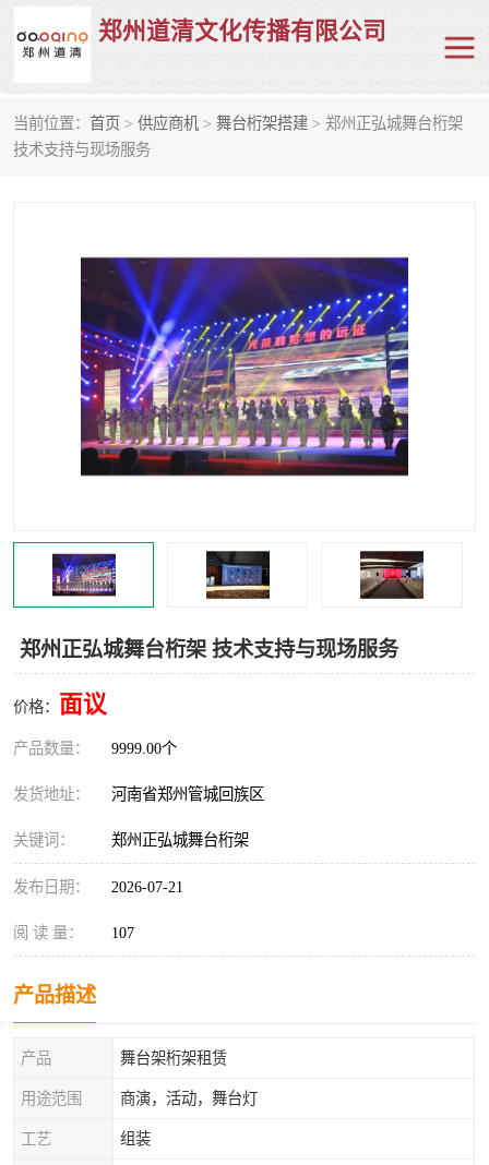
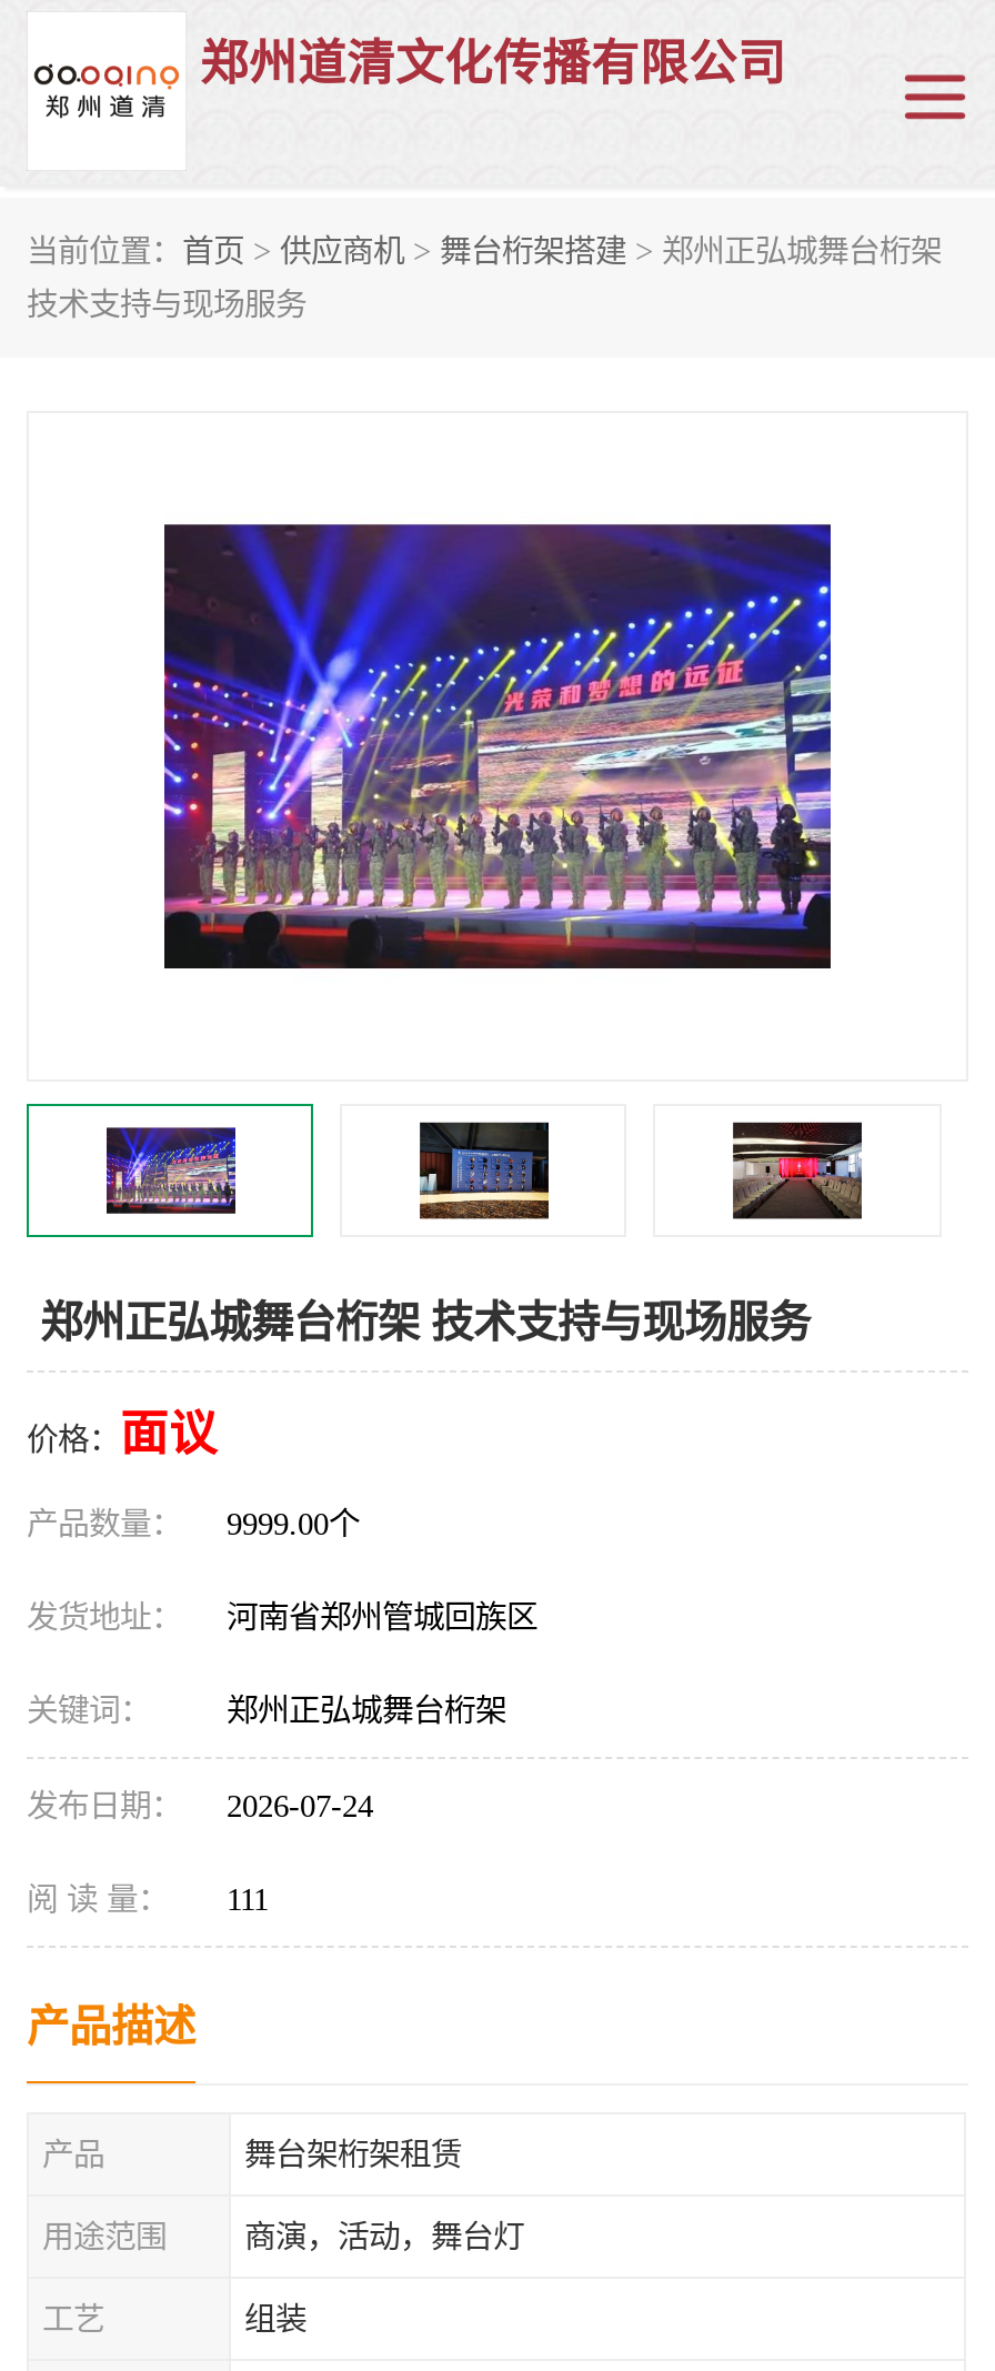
- 发布日期： 2026-07-21
+ 发布日期： 2026-07-24

- 阅 读 量： 107
+ 阅 读 量： 111
